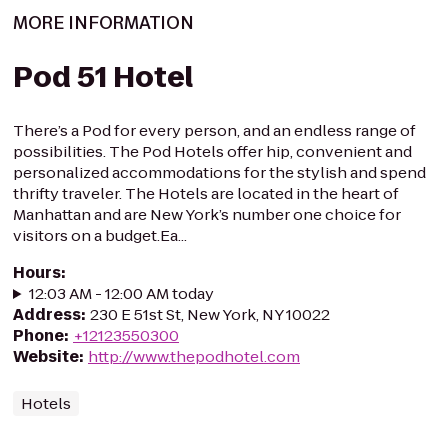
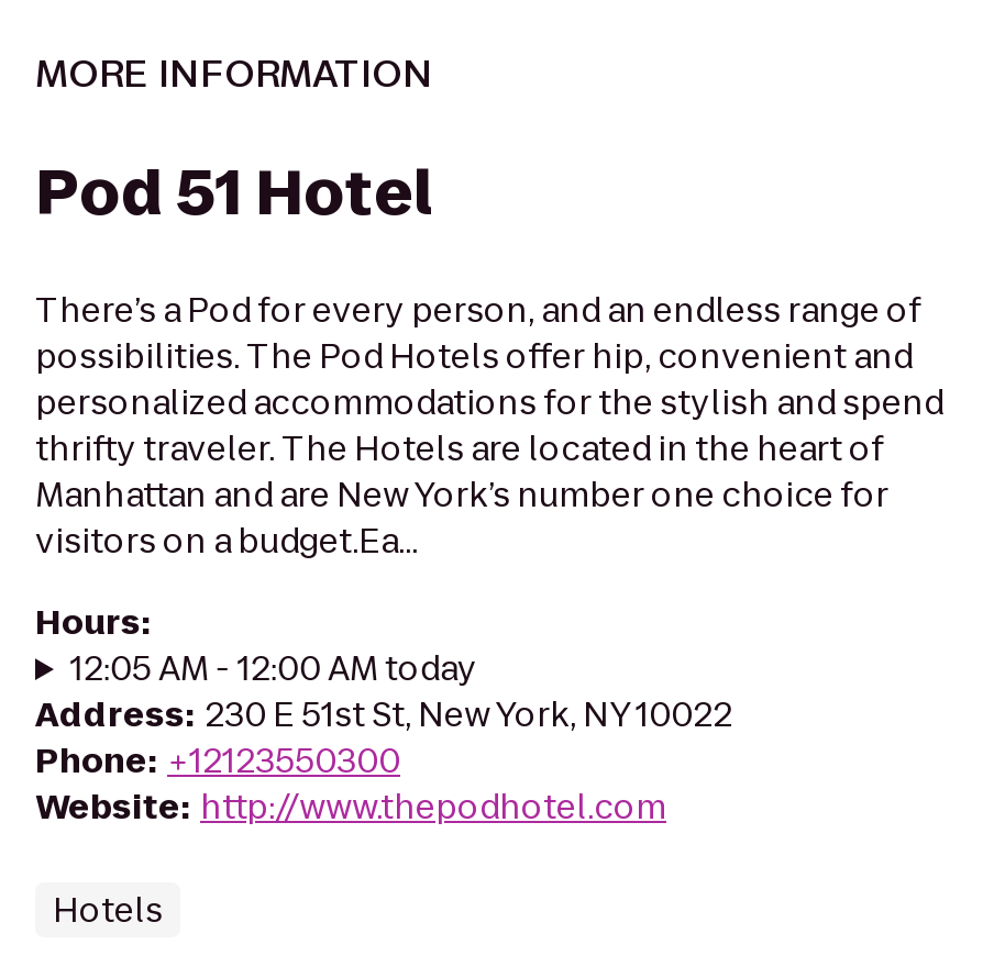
- 12:03 AM - 12:00 AM today
+ 12:05 AM - 12:00 AM today
